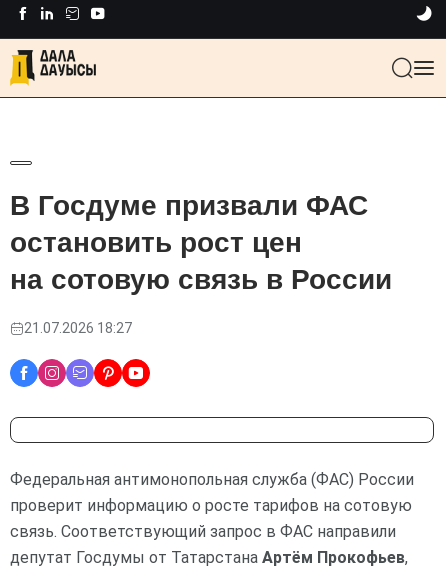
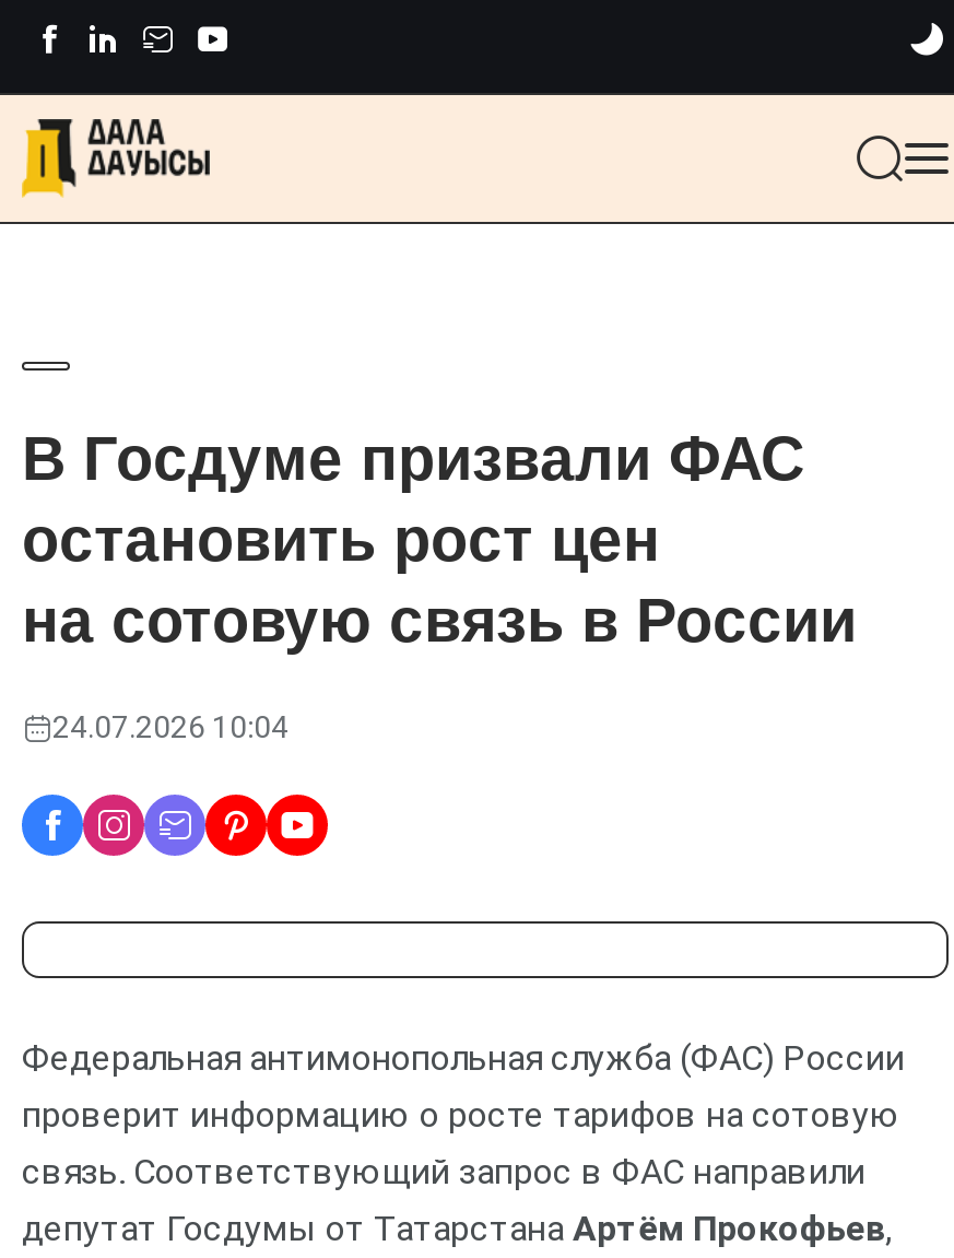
- 21.07.2026 18:27
+ 24.07.2026 10:04
